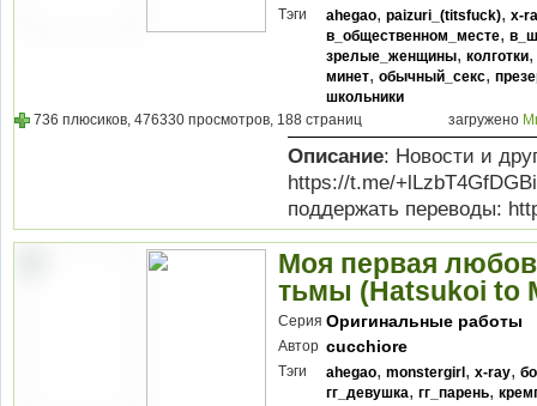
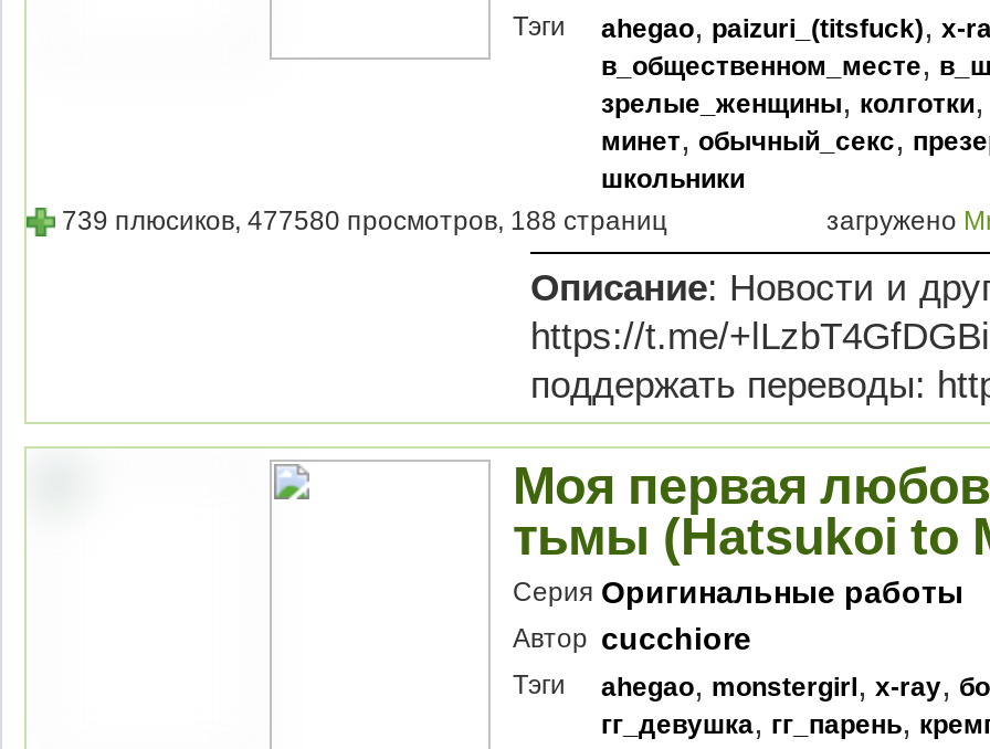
- 736 плюсиков, 476330 просмотров, 188 страниц
+ 739 плюсиков, 477580 просмотров, 188 страниц
